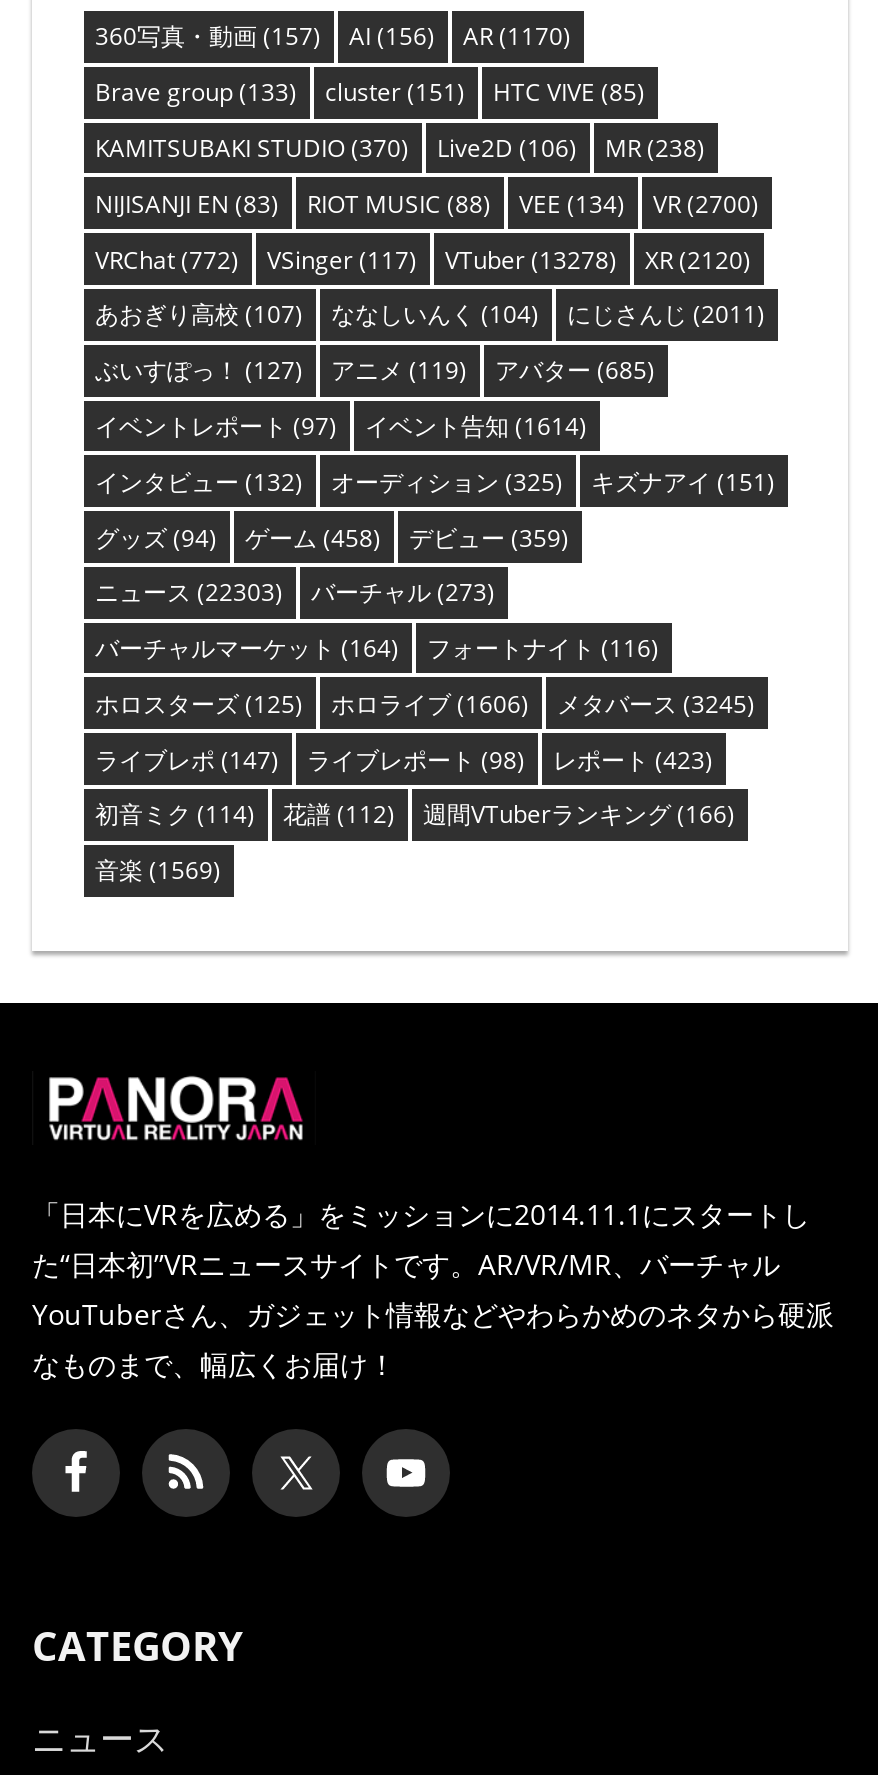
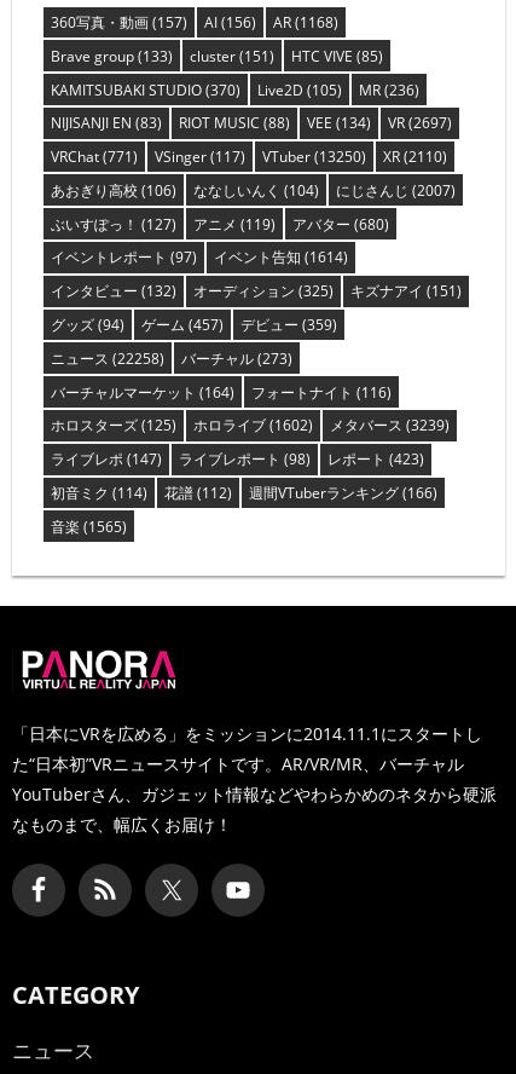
- 360写真・動画(157) AI (156) AR (1170)
+ 360写真・動画(157) AI (156) AR (1168)

- Live2D (106)
+ Live2D (105)

- MR (238)
+ MR (236)

- NIJISANJI EN (83) RIOT MUSIC (88) VEE (134) VR (2700)
+ NIJISANJI EN (83) RIOT MUSIC (88) VEE (134) VR (2697)

- VRChat (772)
+ VRChat (771)

- VTuber (13278)
+ VTuber (13250)

- XR (2120)
+ XR (2110)

- あおぎり高校(107)
+ あおぎり高校(106)

- にじさんじ(2011)
+ にじさんじ(2007)

- ぶいすぽっ！(127) アニメ(119) アバター(685)
+ ぶいすぽっ！(127) アニメ(119) アバター(680)

- グッズ(94) ゲーム(458) デビュー(359)
+ グッズ(94) ゲーム(457) デビュー(359)

- ニュース(22303) バーチャル(273)
+ ニュース(22258) バーチャル(273)

- ホロライブ(1606)
+ ホロライブ(1602)

- メタバース(3245)
+ メタバース(3239)

- 音楽(1569)
+ 音楽(1565)
